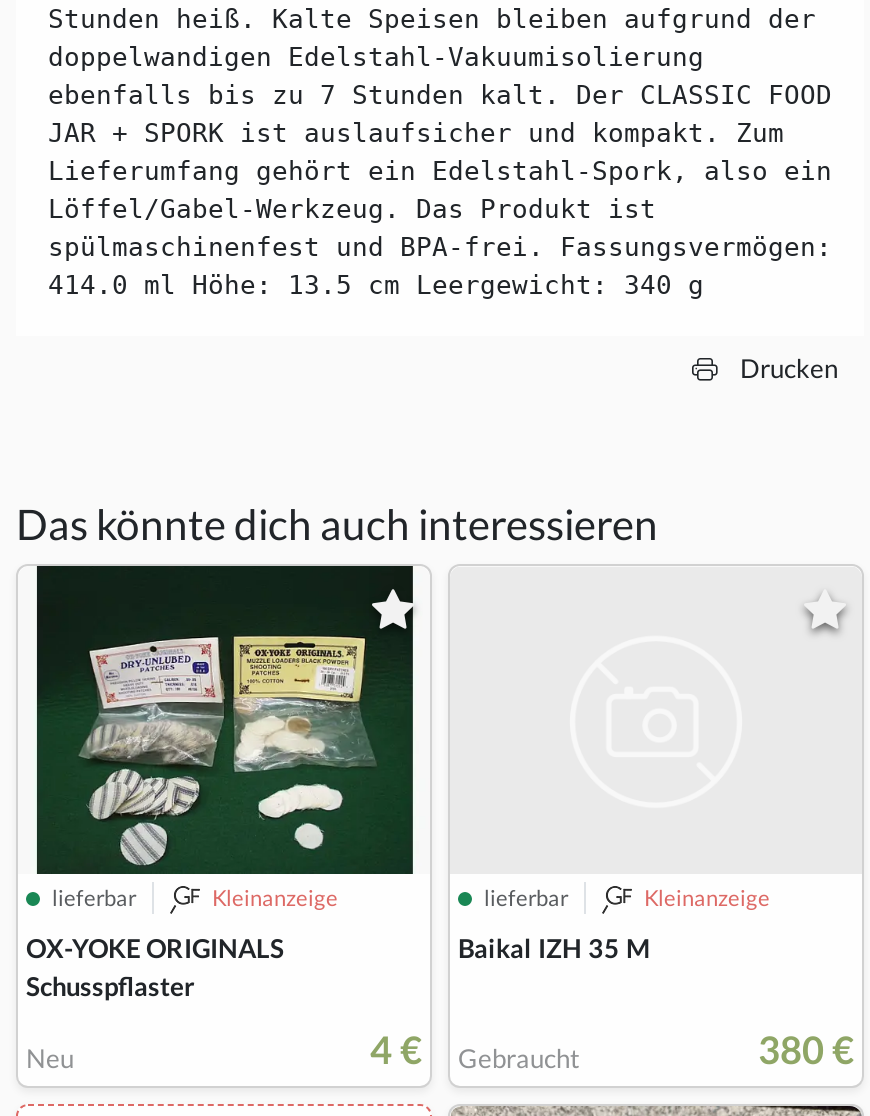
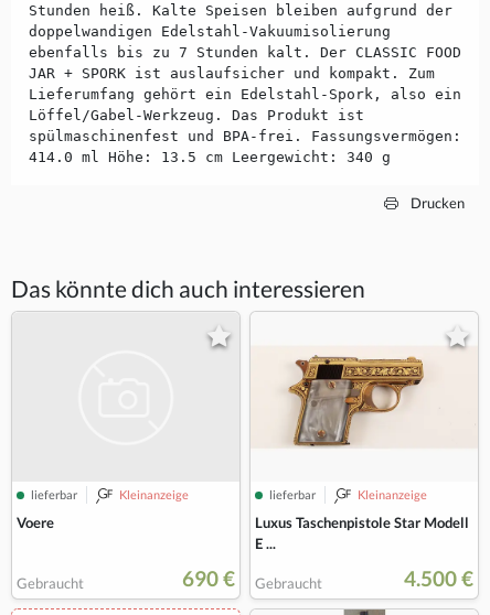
+ [image]

- [image]

- OX-YOKE ORIGINALS
- Schusspflaster
+ Voere

- Baikal IZH 35 M
+ Luxus Taschenpistole Star Modell
+ E ...

- Neu
- 4 €
+ Gebraucht
+ 690 €

- 380 €
+ 4.500 €
